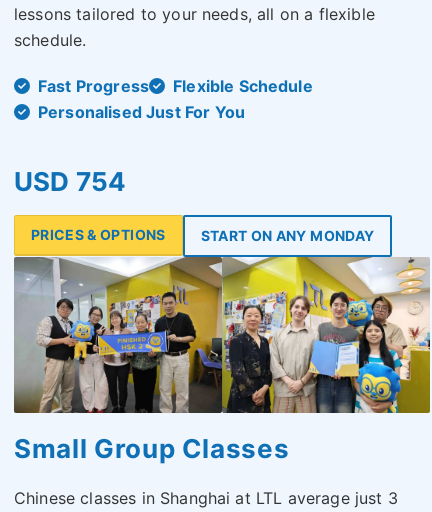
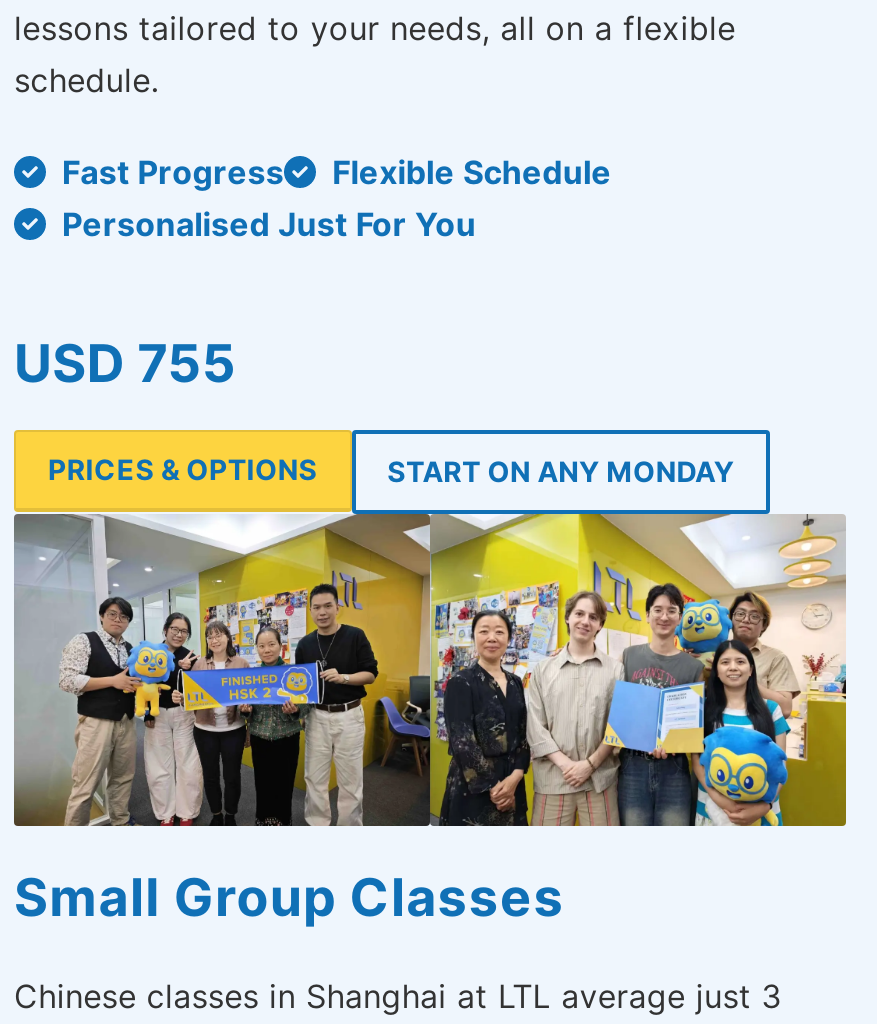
- USD 754
+ USD 755
